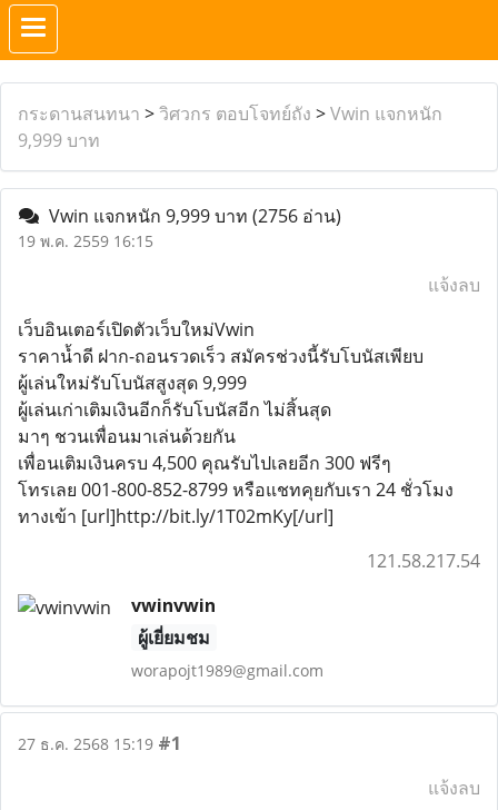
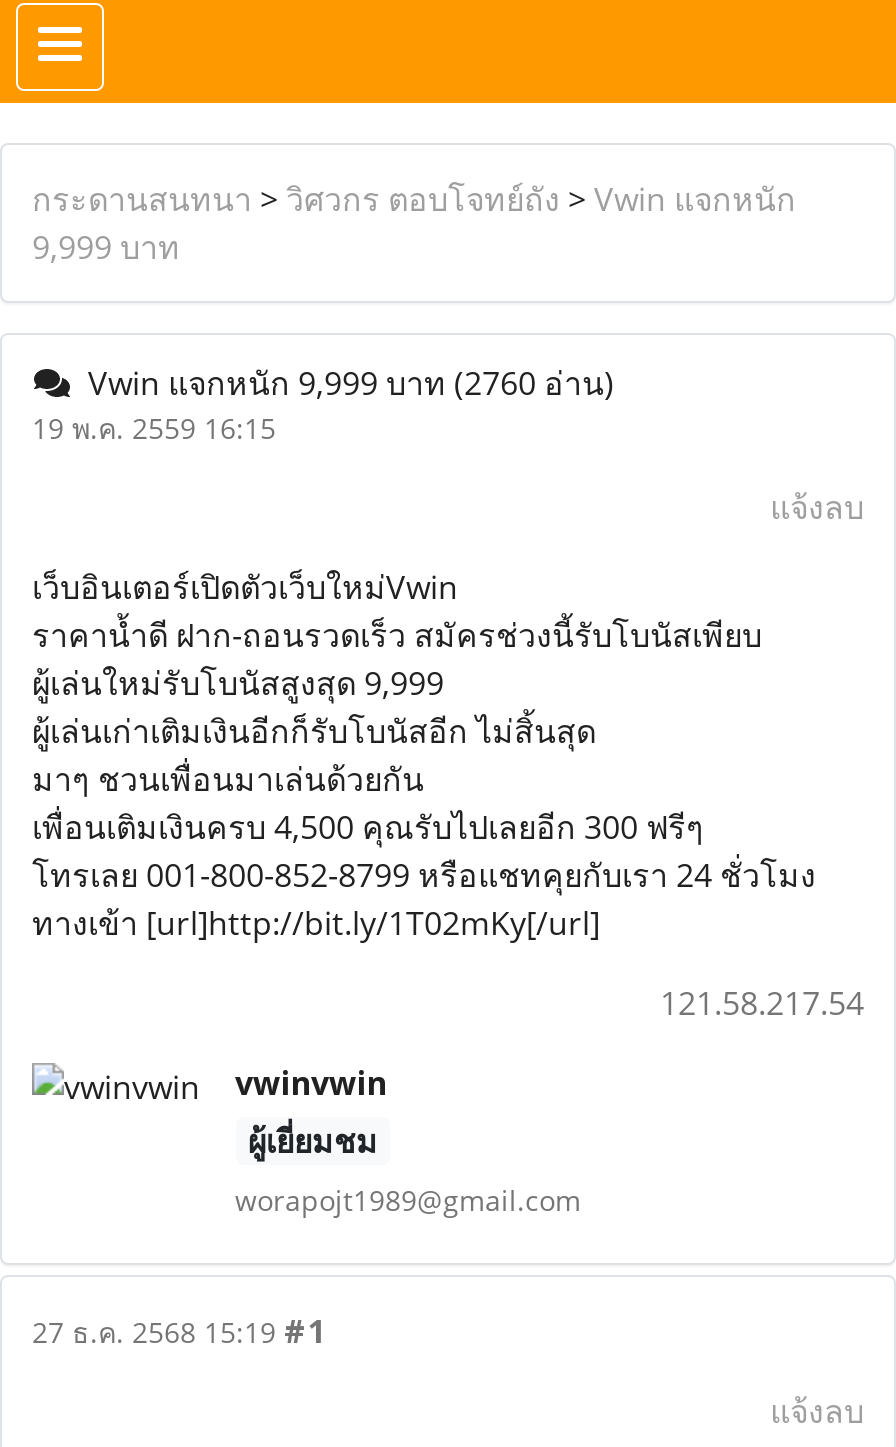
- Vwin แจกหนัก 9,999 บาท(2756 อ่าน)
+ Vwin แจกหนัก 9,999 บาท(2760 อ่าน)
